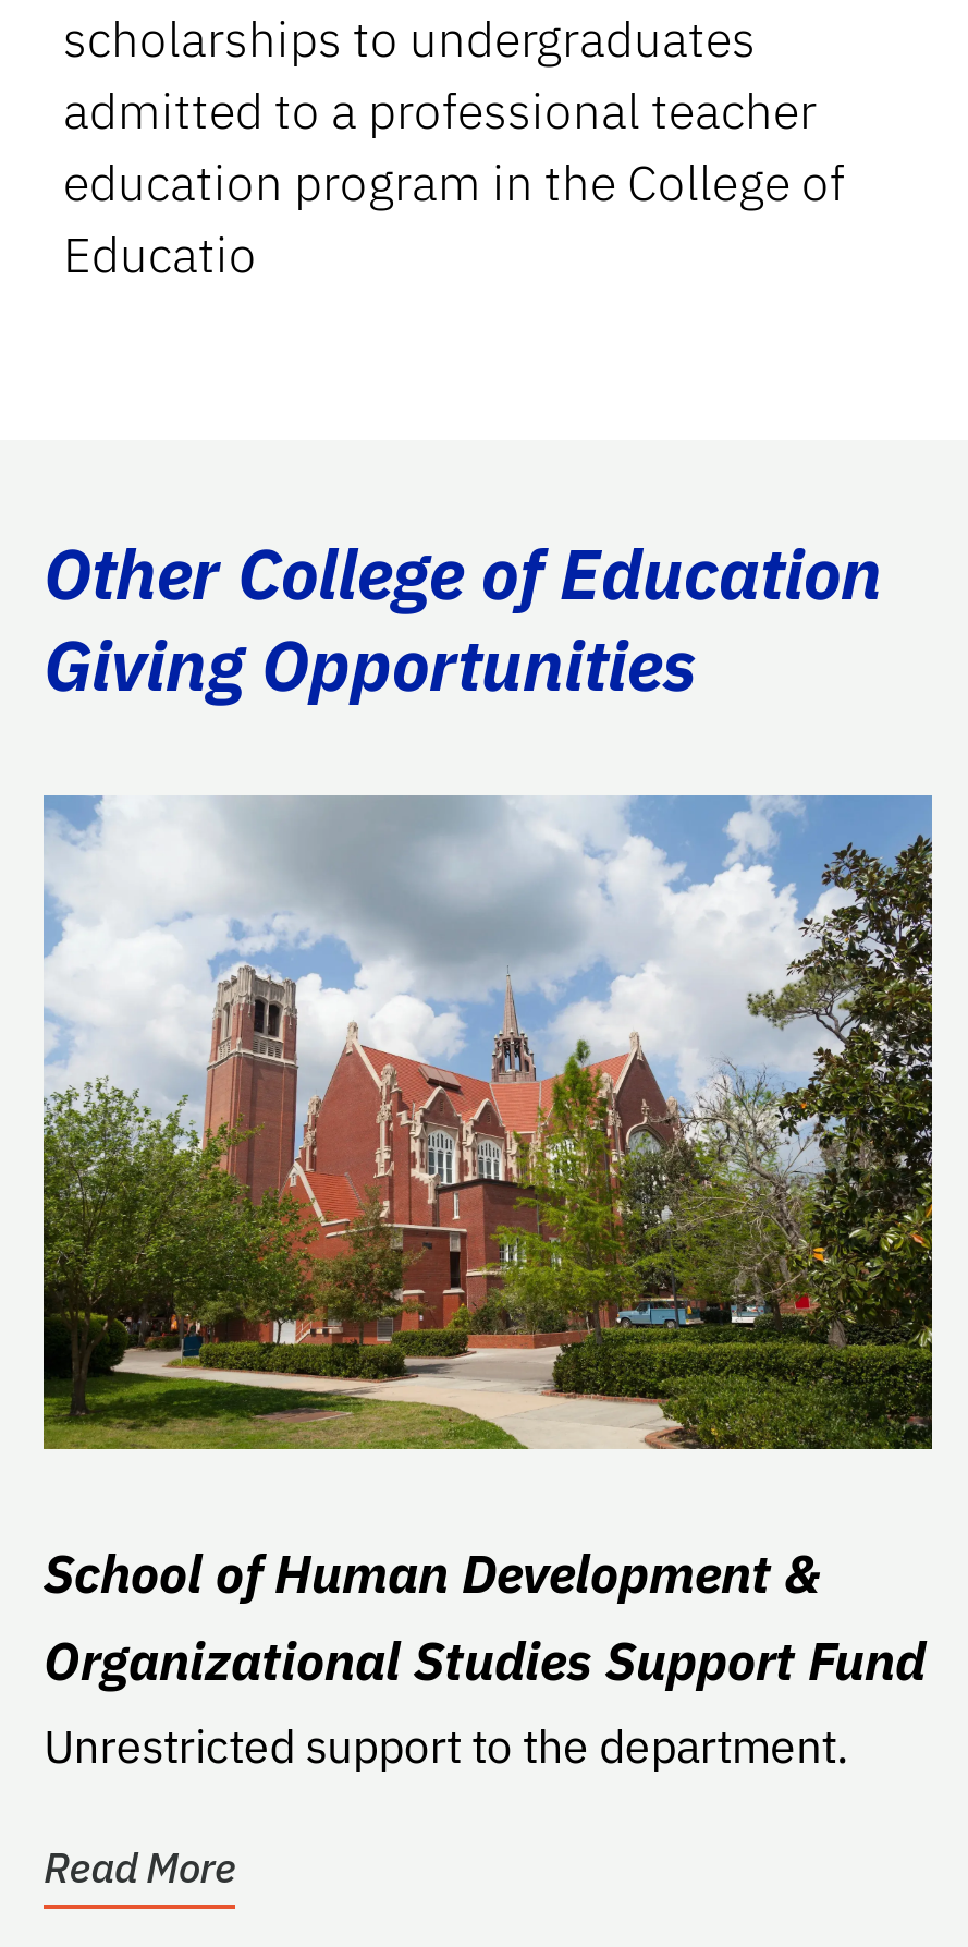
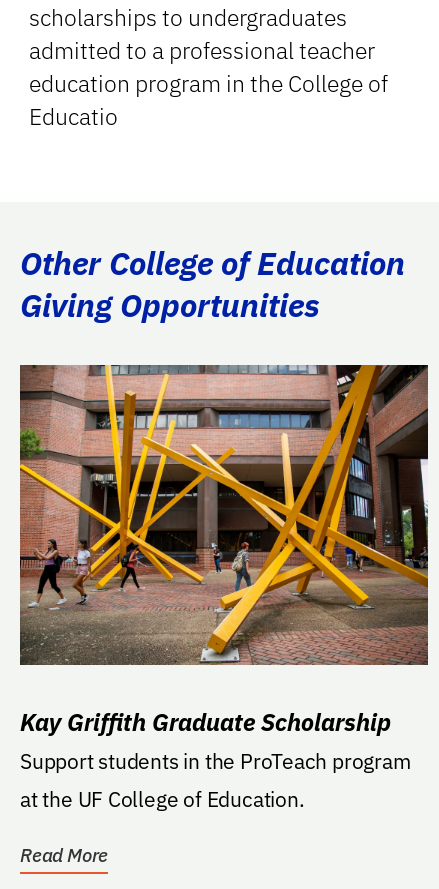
- [image]
- School of Human Development &
- Organizational Studies Support Fund
- Unrestricted support to the department.
+ [image]
+ Kay Griffith Graduate Scholarship
+ Support students in the ProTeach program
+ at the UF College of Education.
